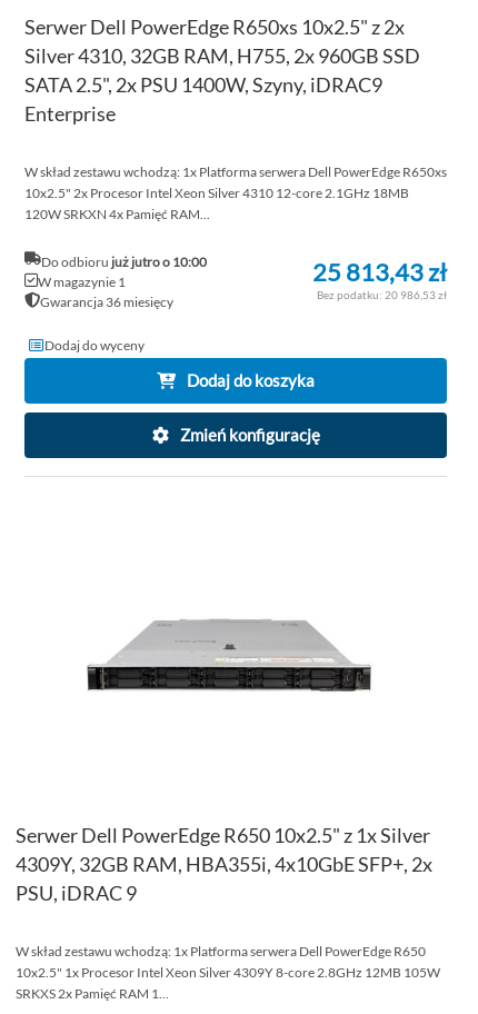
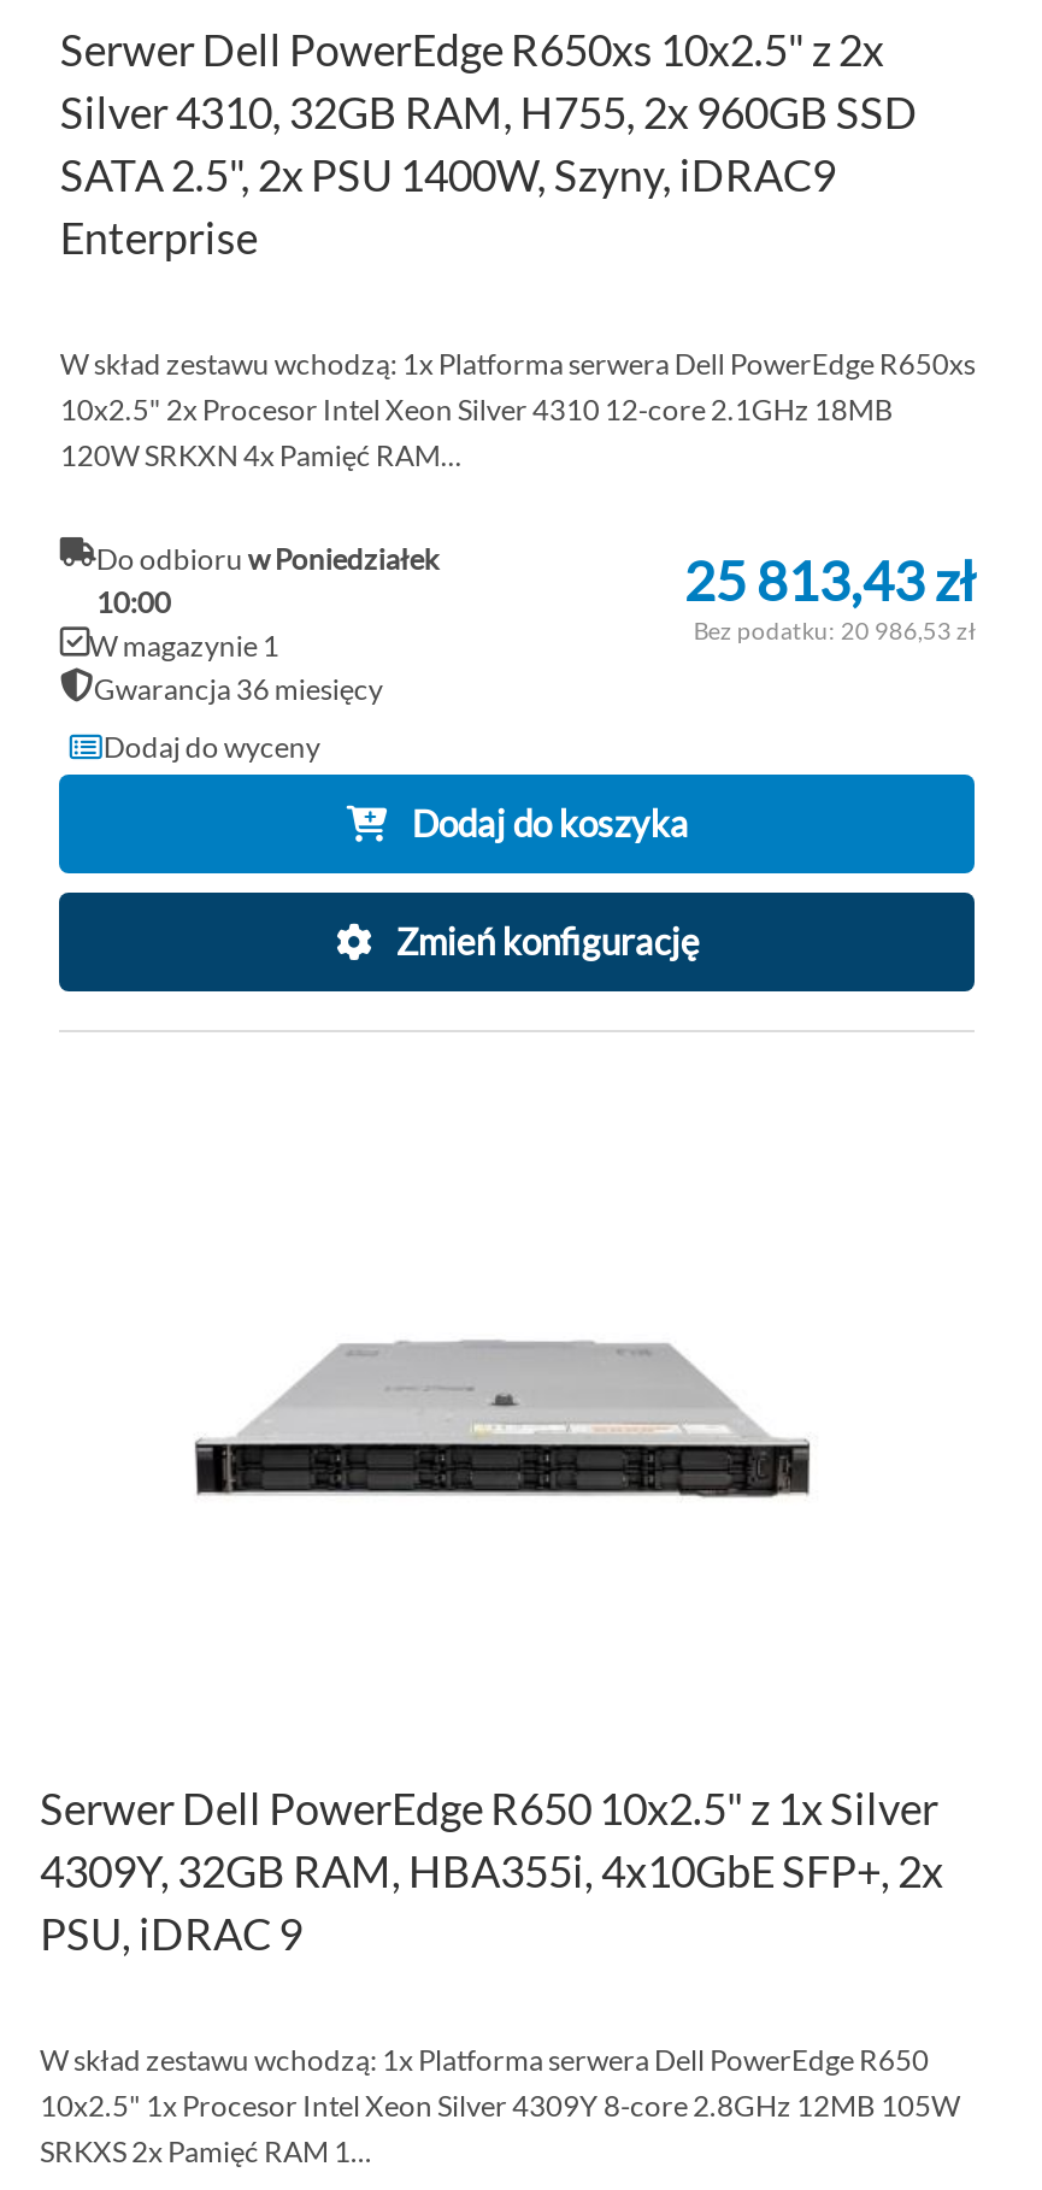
- Do odbioru już jutro o 10:00
+ Do odbioru w Poniedziałek
+ 10:00
